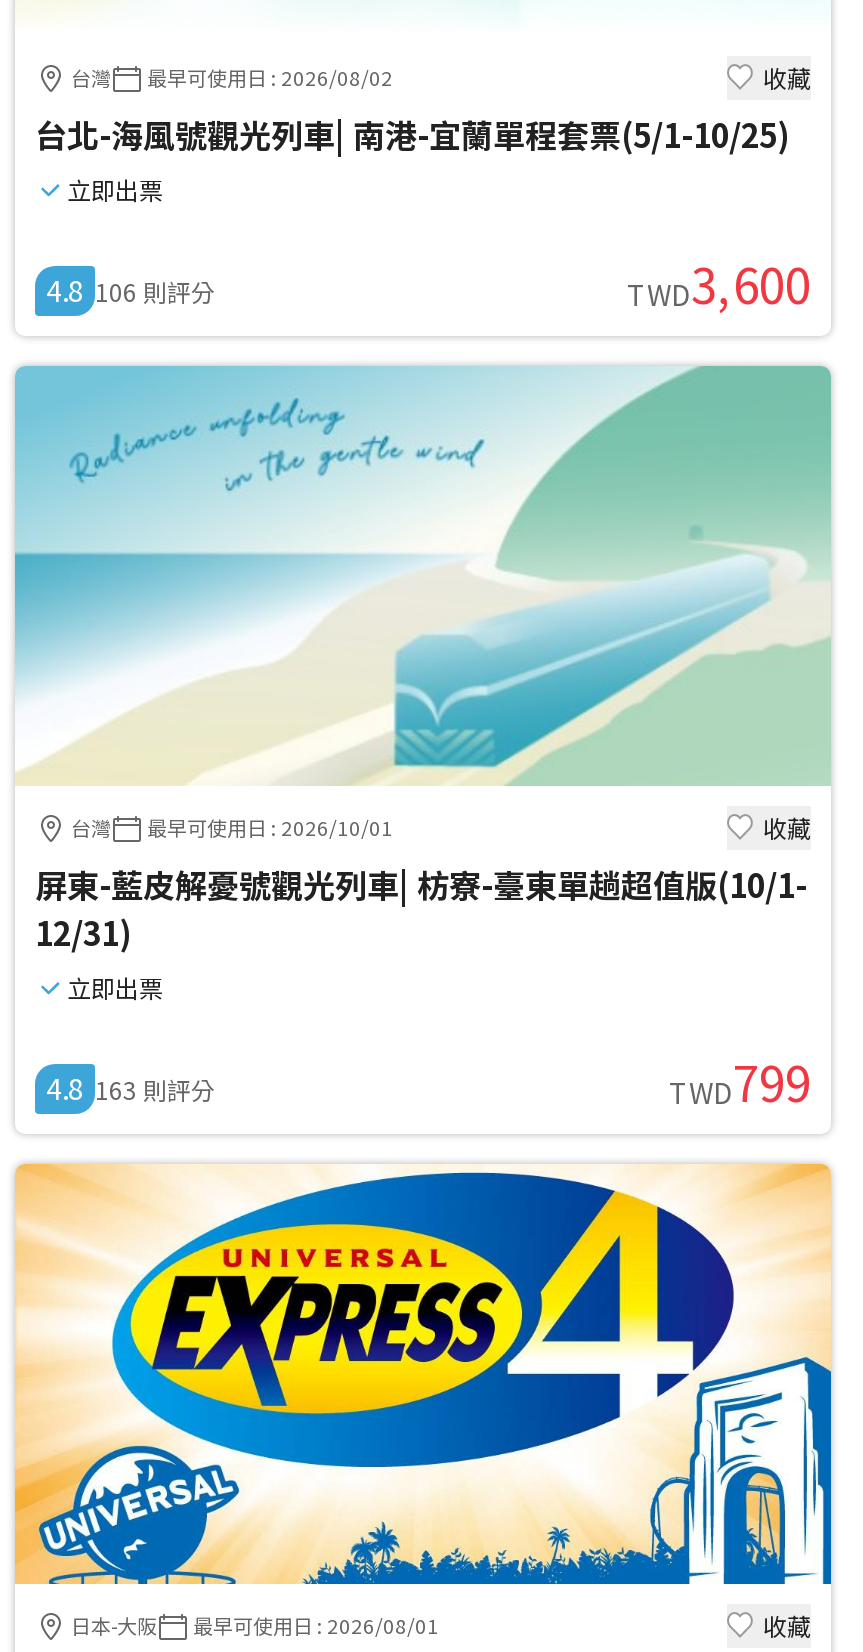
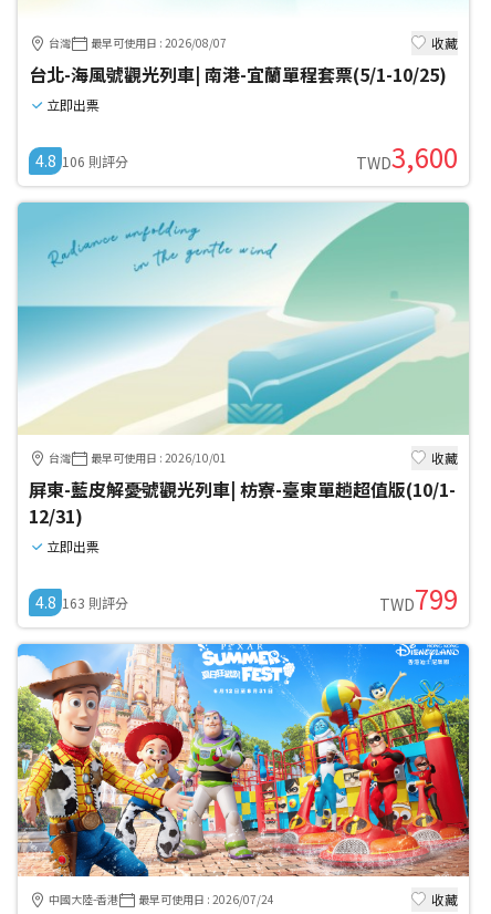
- 最早可使用日: 2026/08/02
+ 最早可使用日: 2026/08/07

- [image]
- 日本-大阪
- 最早可使用日: 2026/08/01
+ [image]
+ 中國大陸-香港
+ 最早可使用日: 2026/07/24
